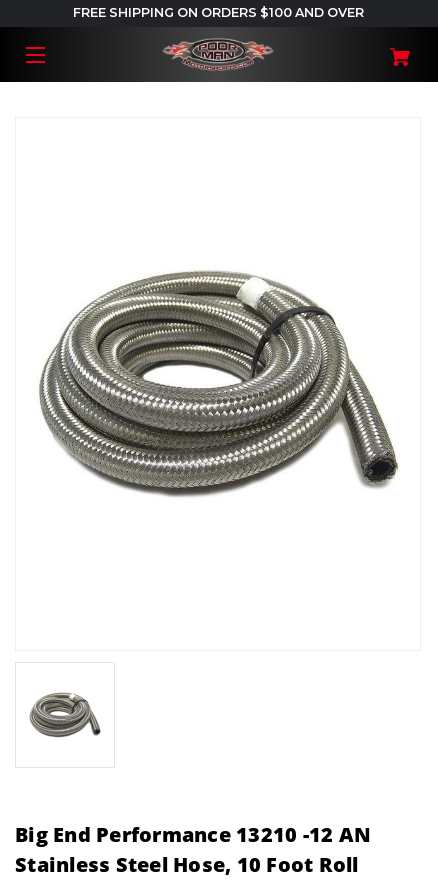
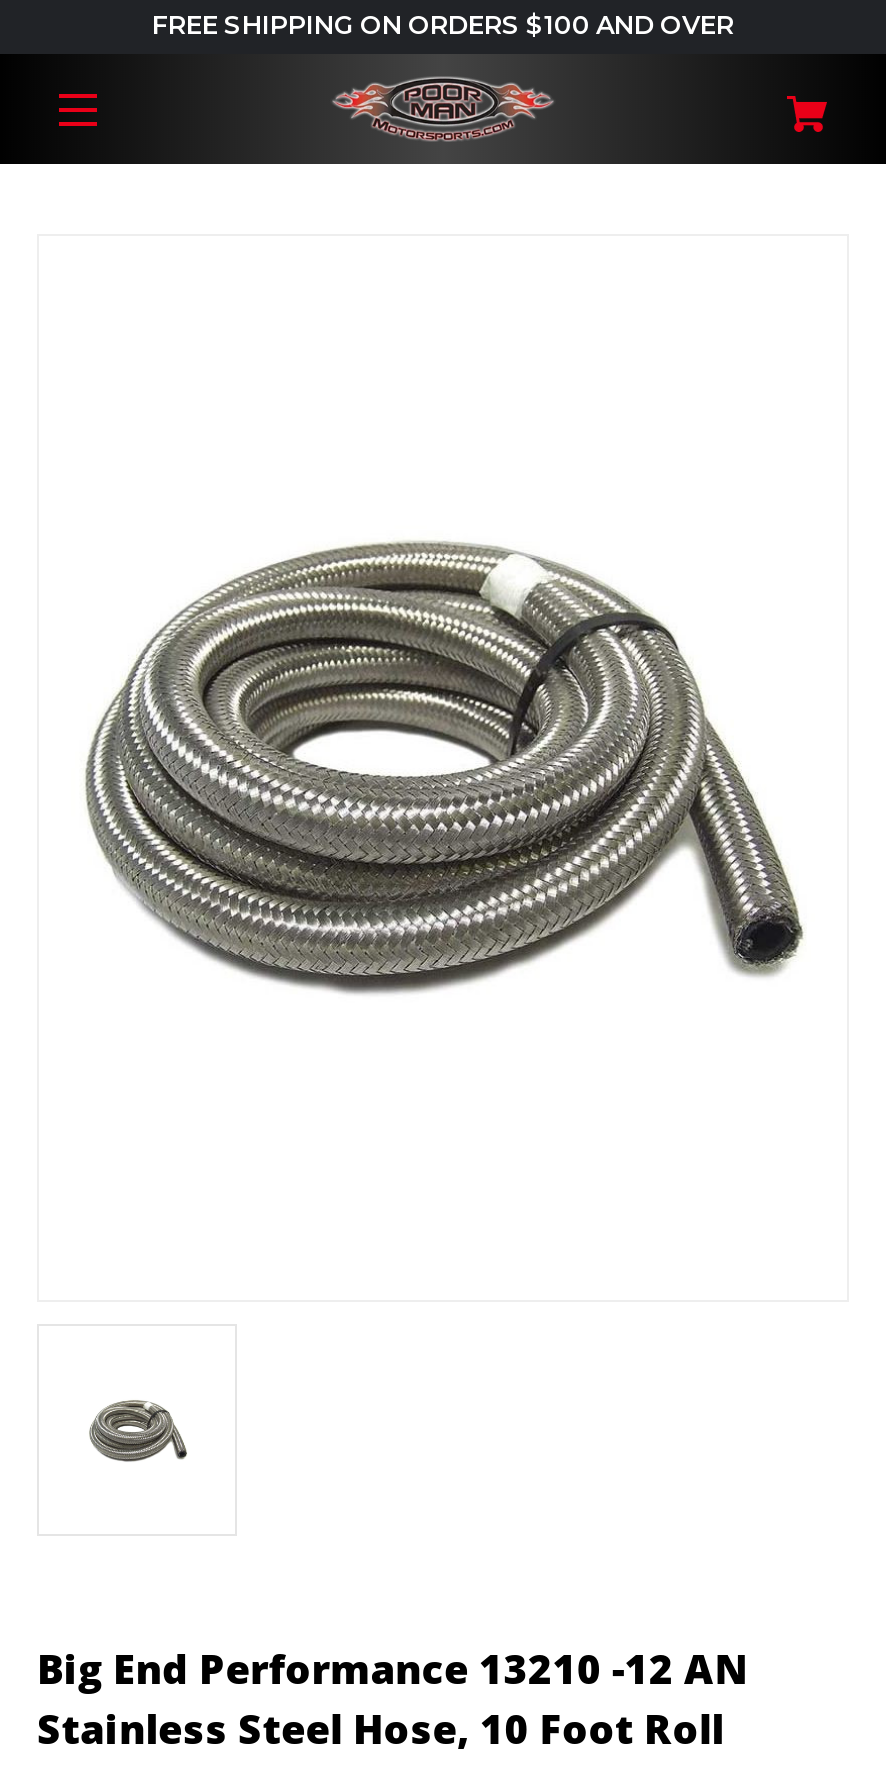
- [image]
+ [image]
